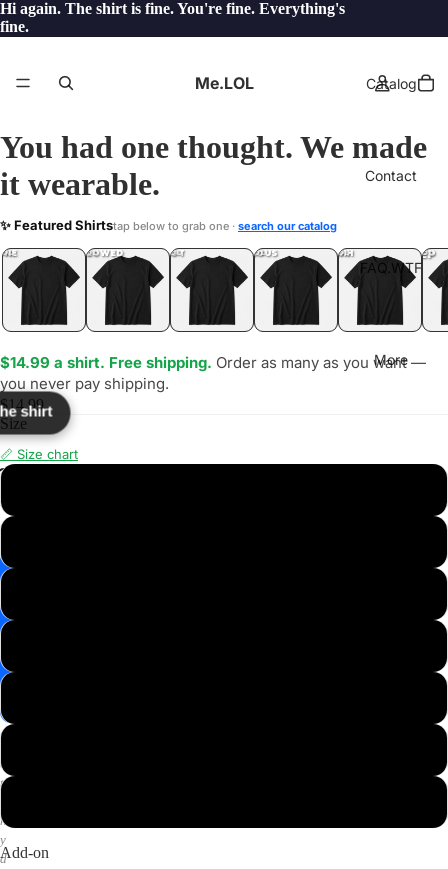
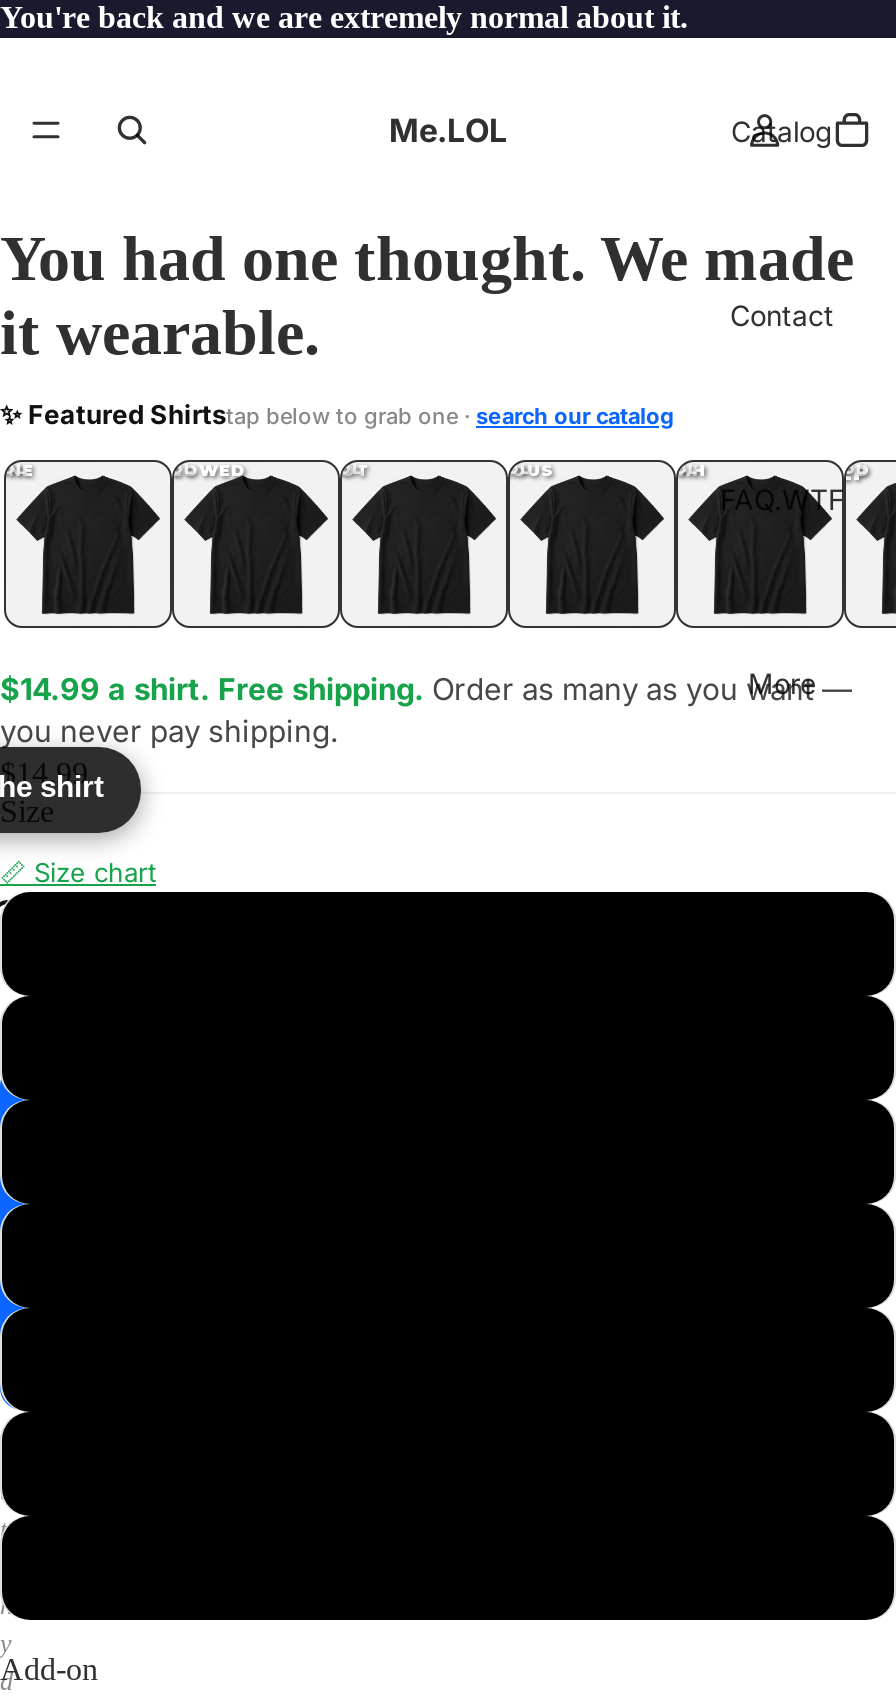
- Hi again. The shirt is fine. You're fine. Everything's
- fine.
+ You're back and we are extremely normal about it.
